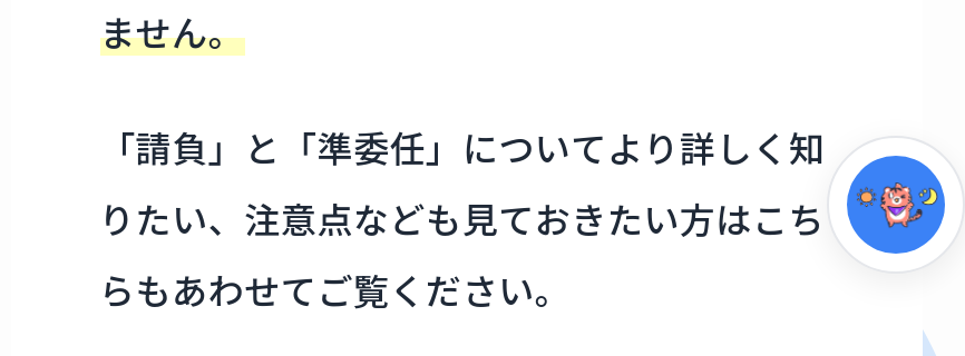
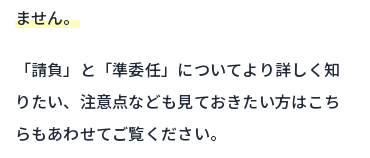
- [image]
